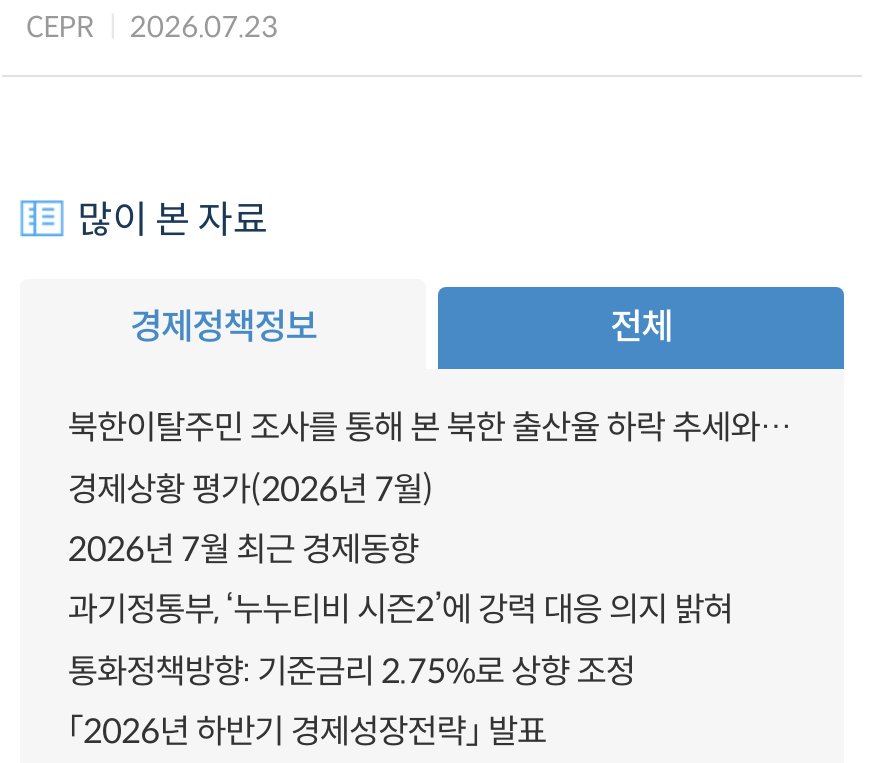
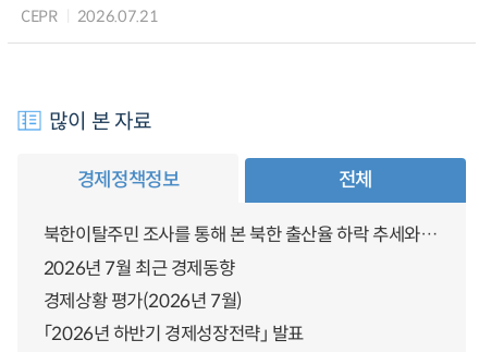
- CEPR 2026.07.23
+ CEPR 2026.07.21

moved down: 경제상황 평가(2026년 7월)

- 과기정통부, ‘누누티비 시즌2’에 강력 대응 의지 밝혀
- 통화정책방향: 기준금리 2.75%로 상향 조정
